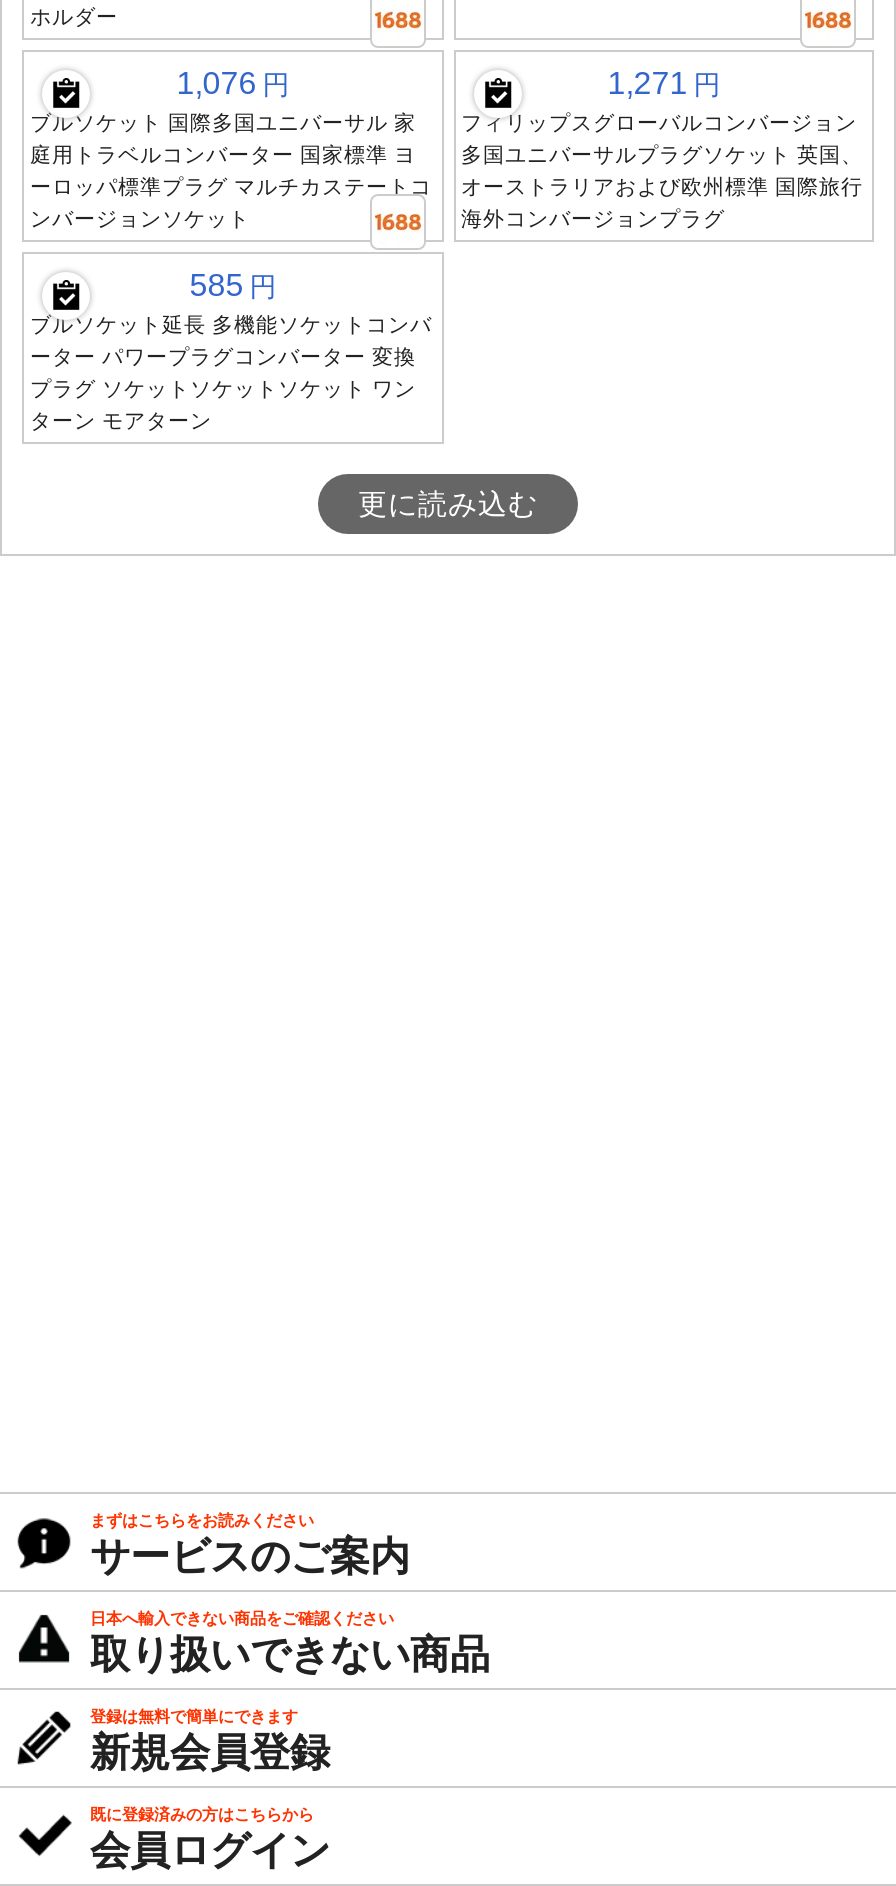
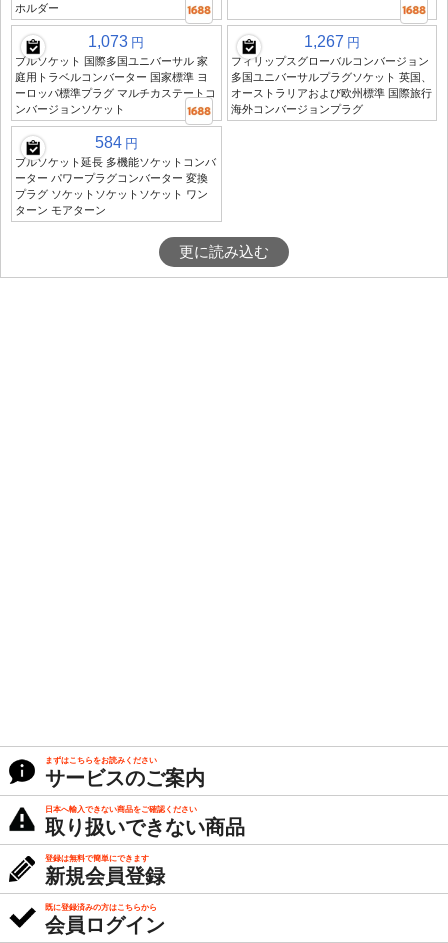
- 1,076 円
+ 1,073 円

- 1,271 円
+ 1,267 円

- 585 円
+ 584 円
